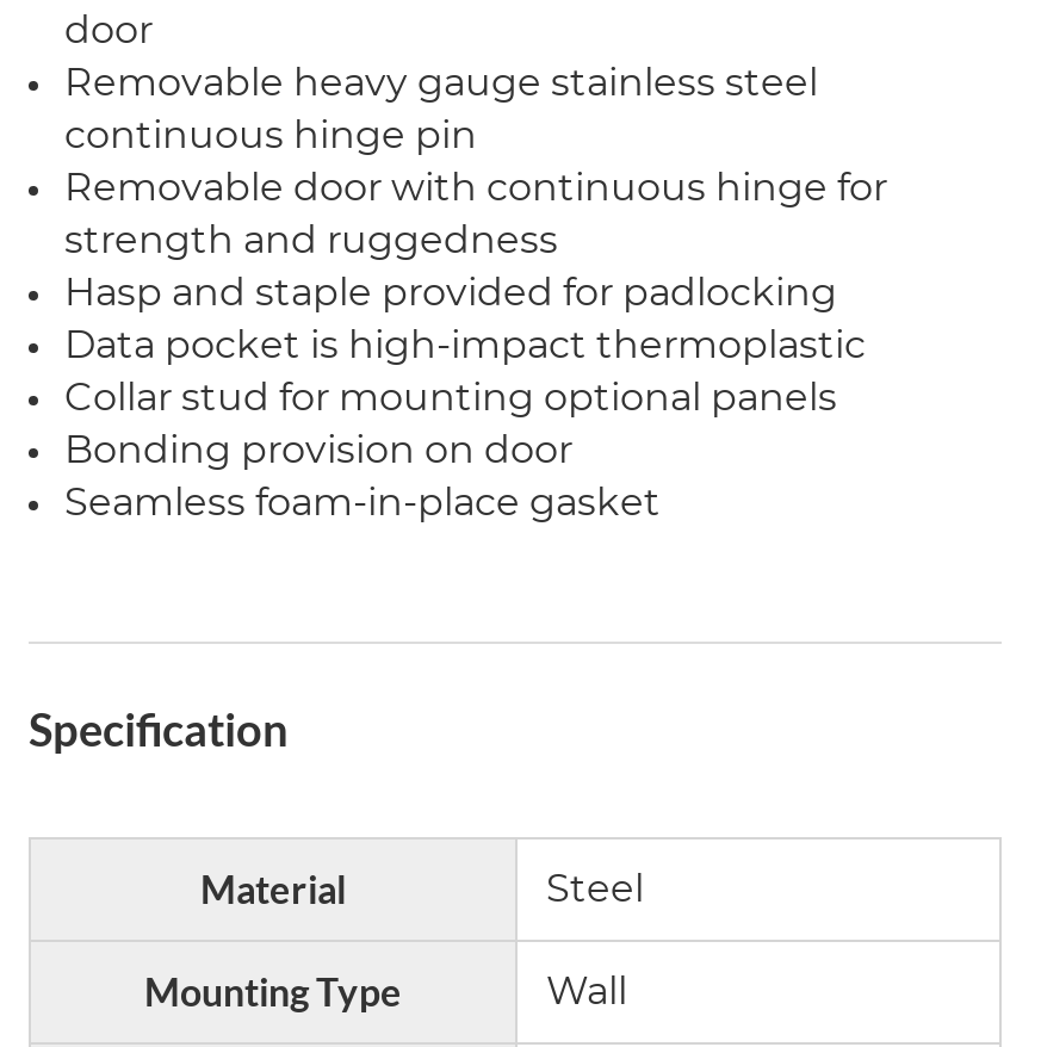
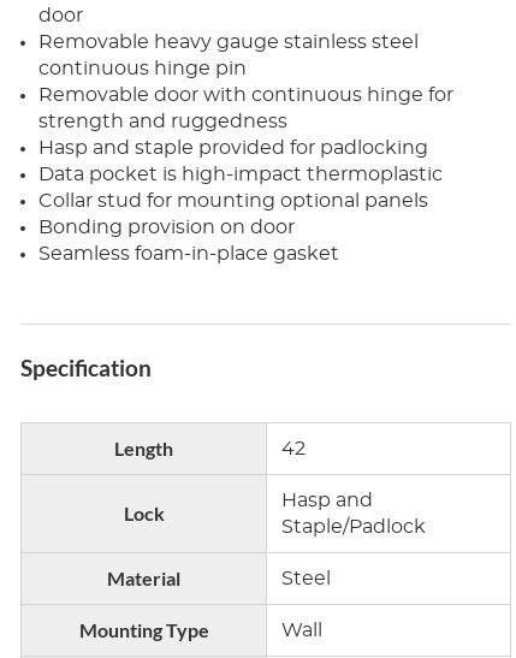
+ Length
+ 42
+ Lock

+ Hasp and
+ Staple/Padlock
